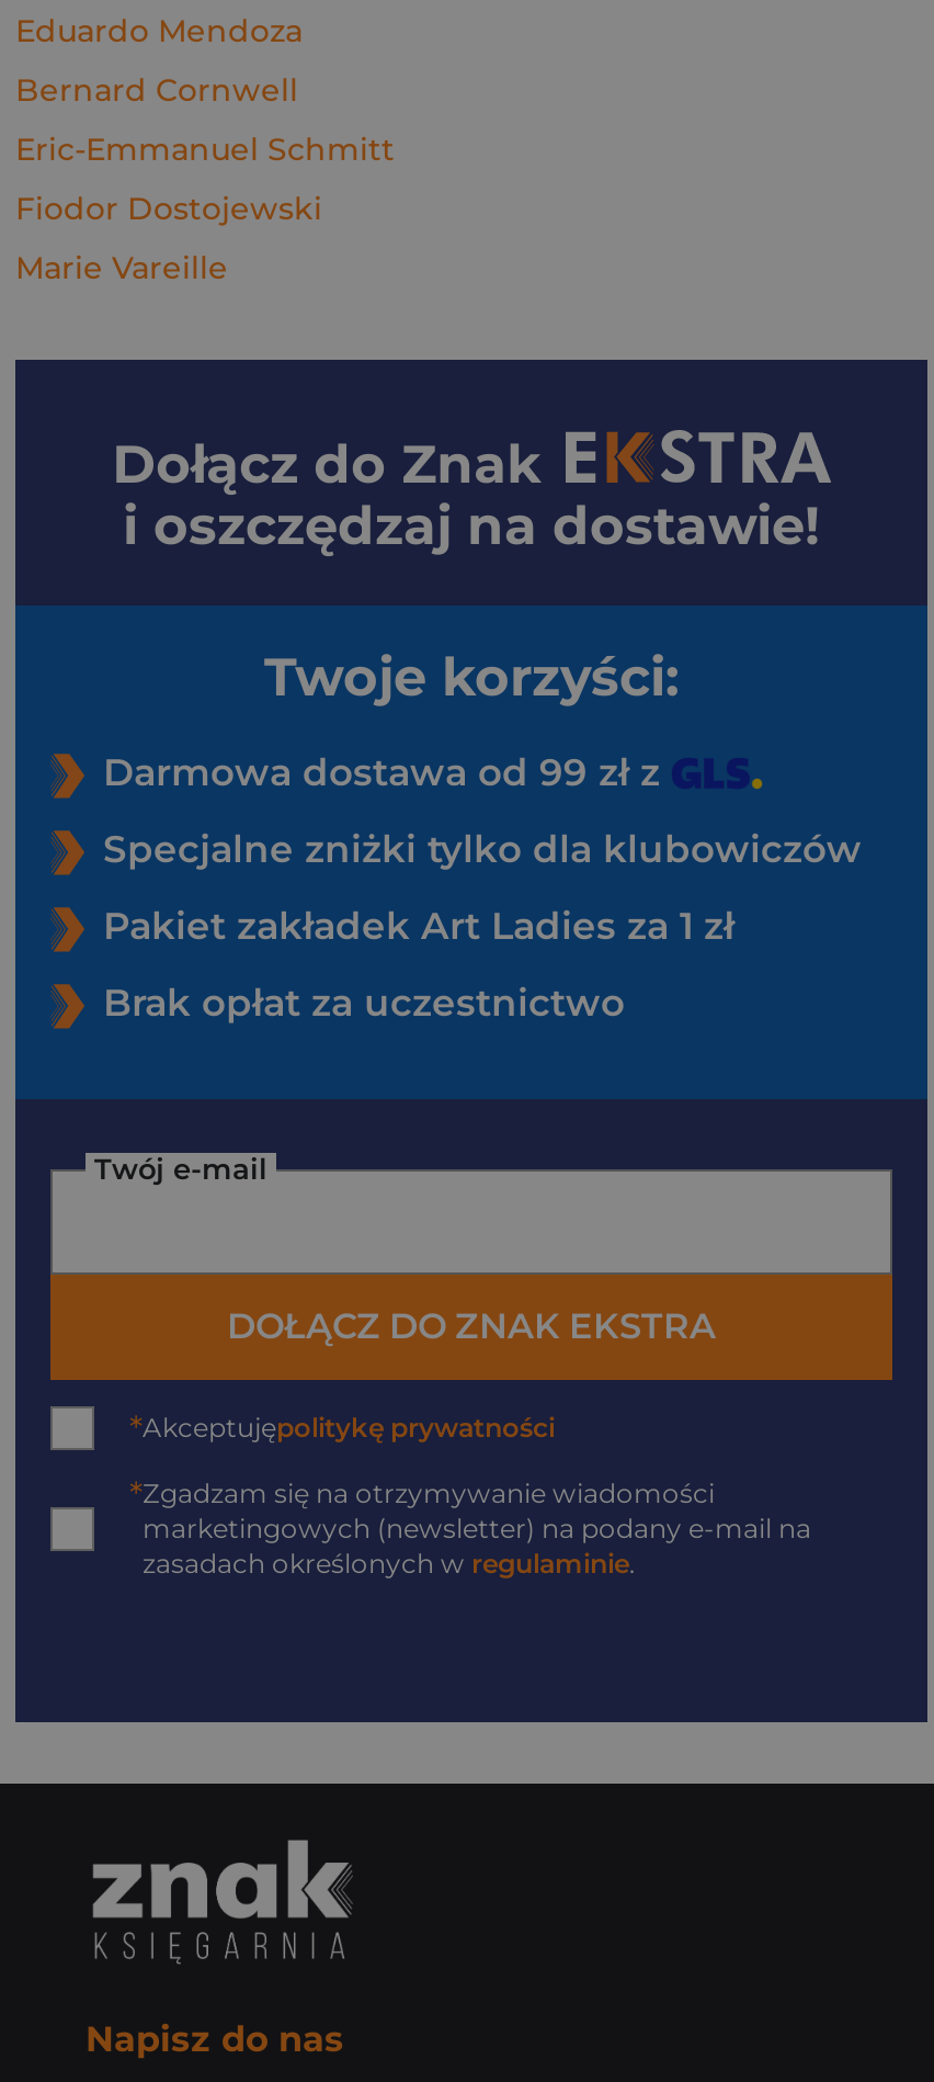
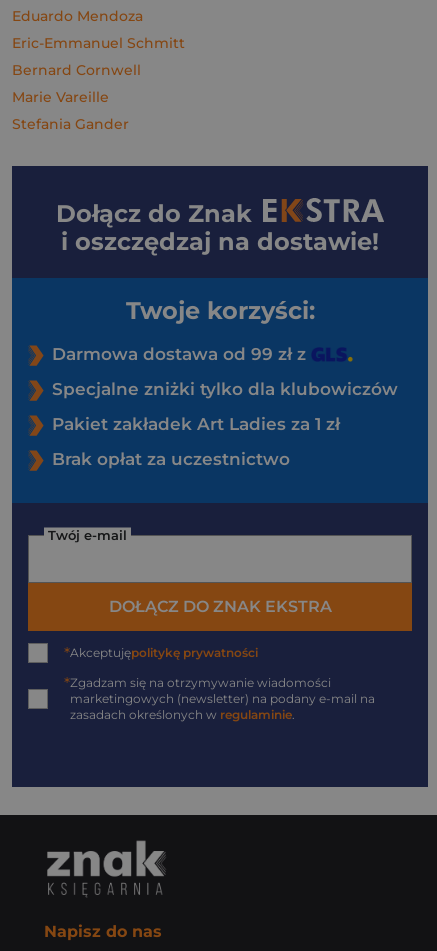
moved down: Bernard Cornwell

moved up: Eric-Emmanuel Schmitt

- Fiodor Dostojewski

moved up: Marie Vareille

+ Stefania Gander
